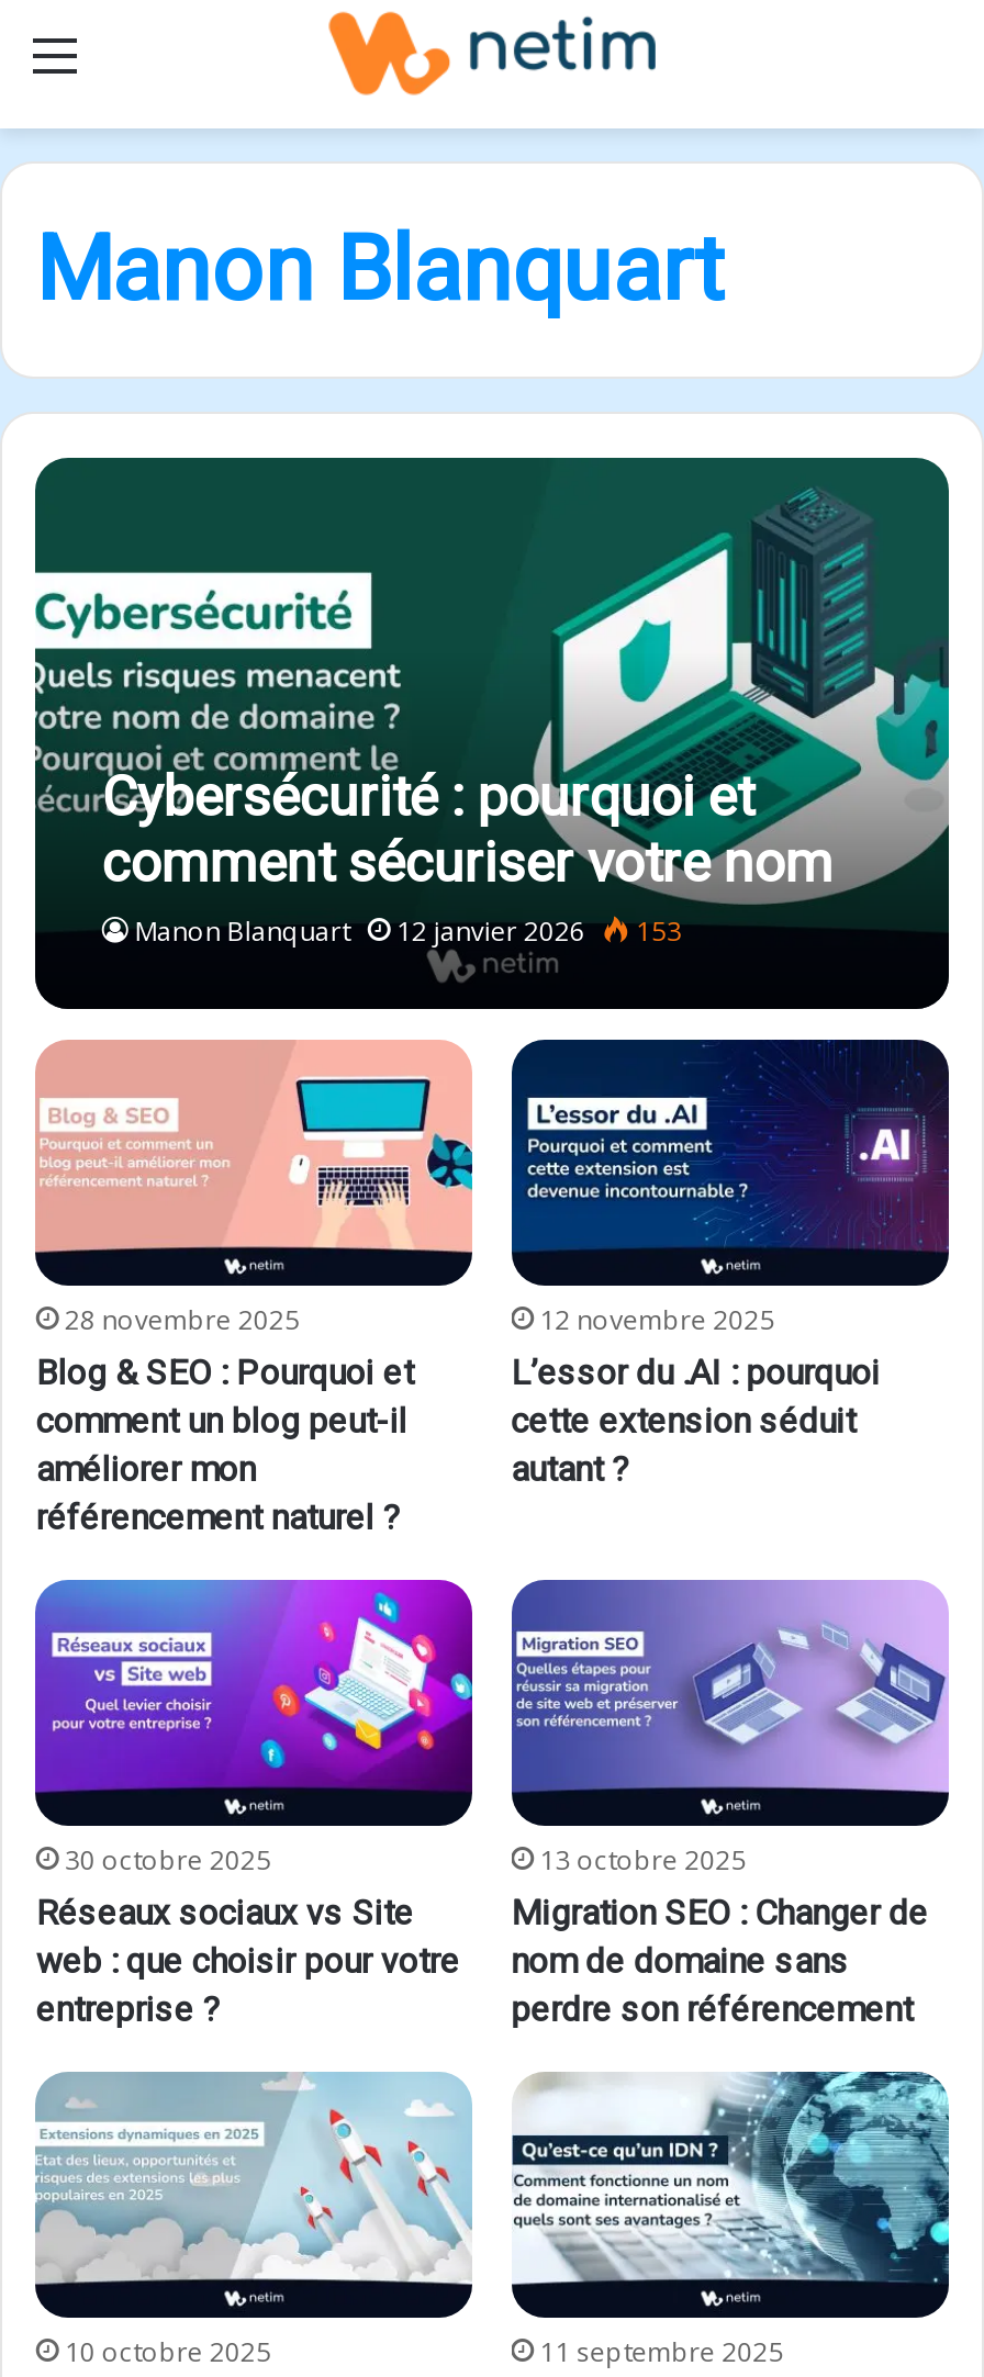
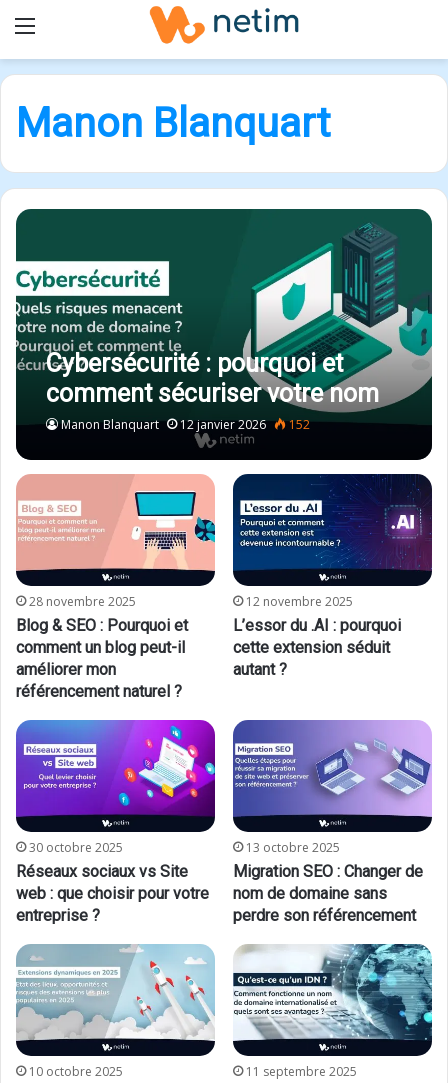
- 153
+ 152
